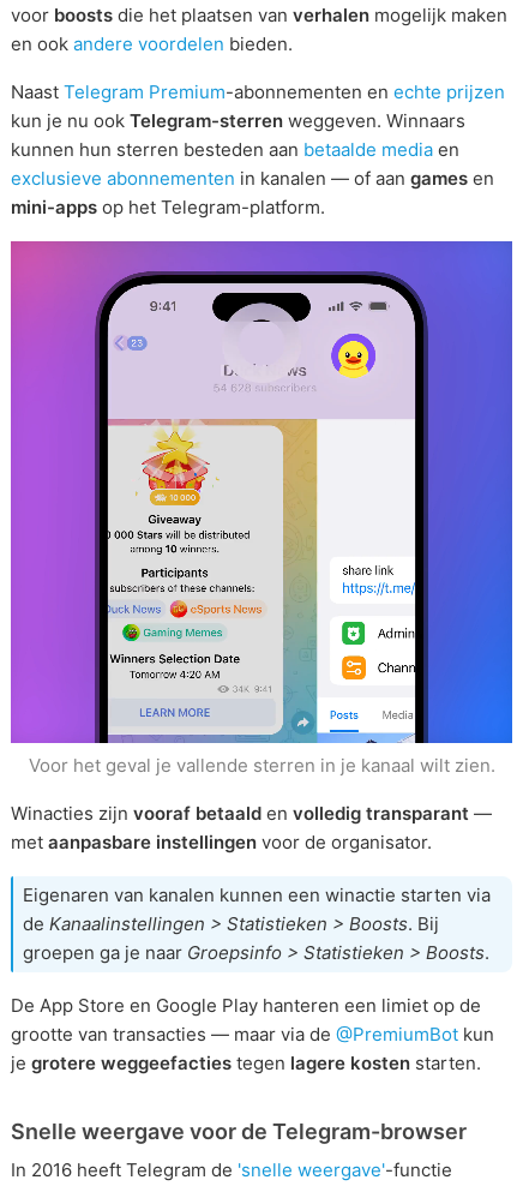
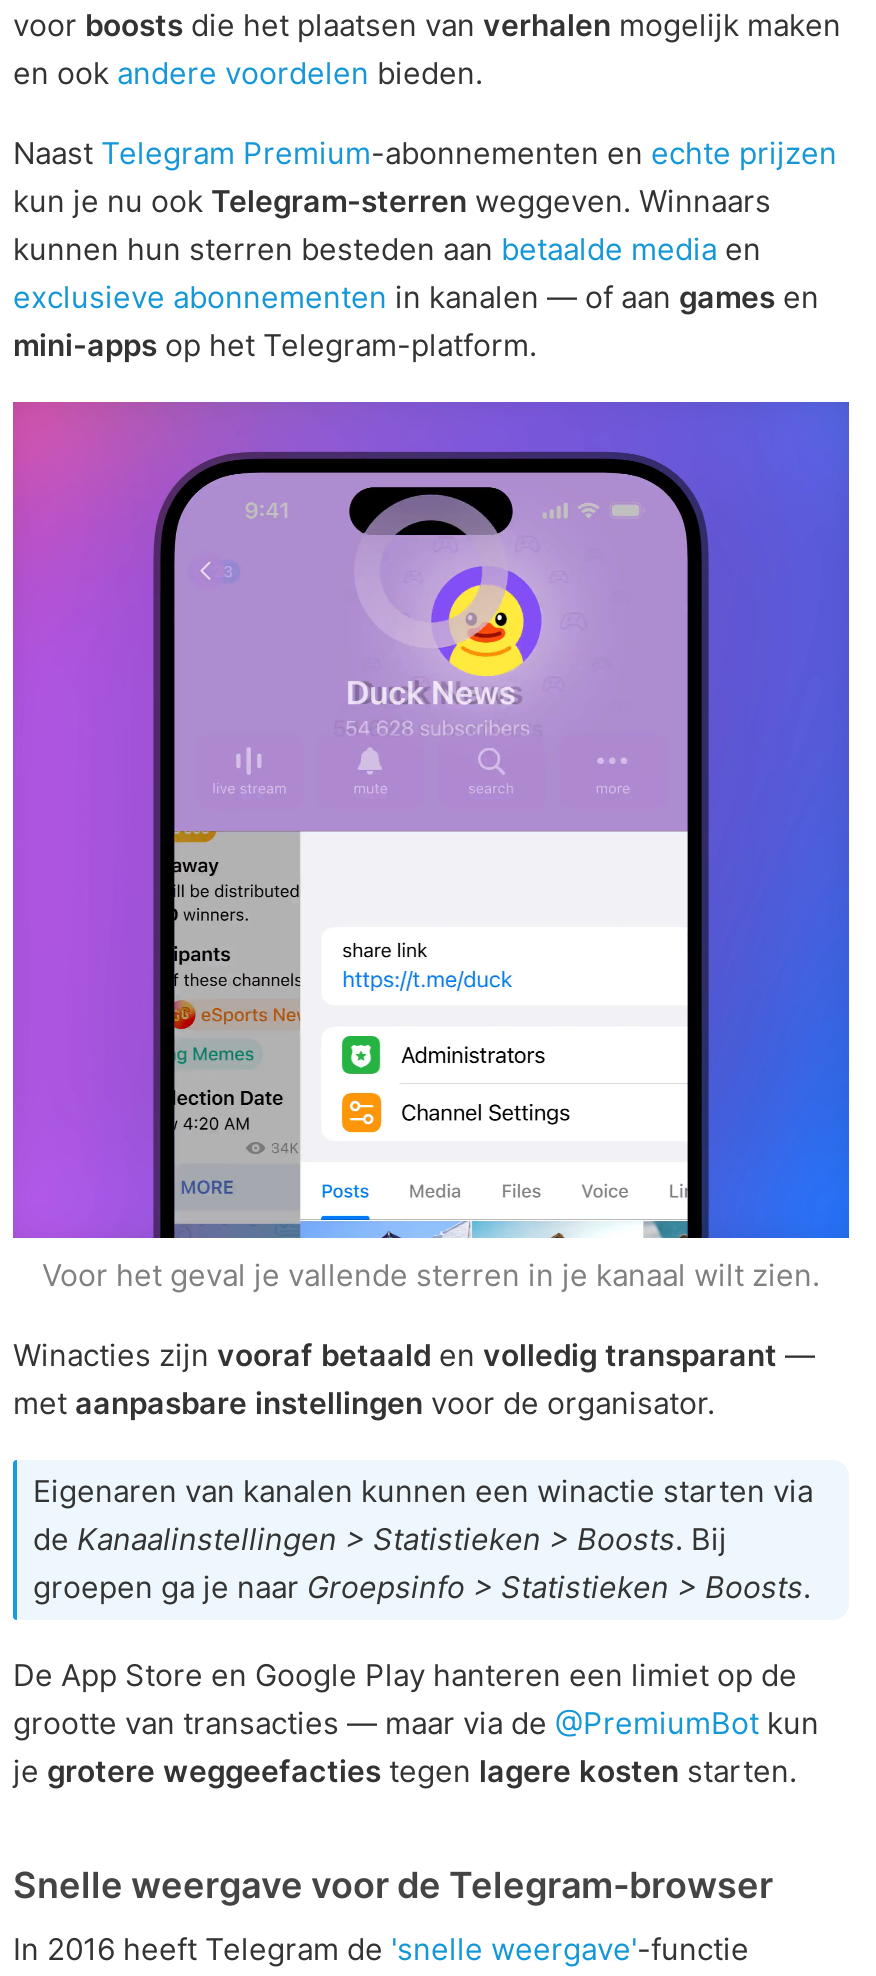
- [image]
+ [image]
